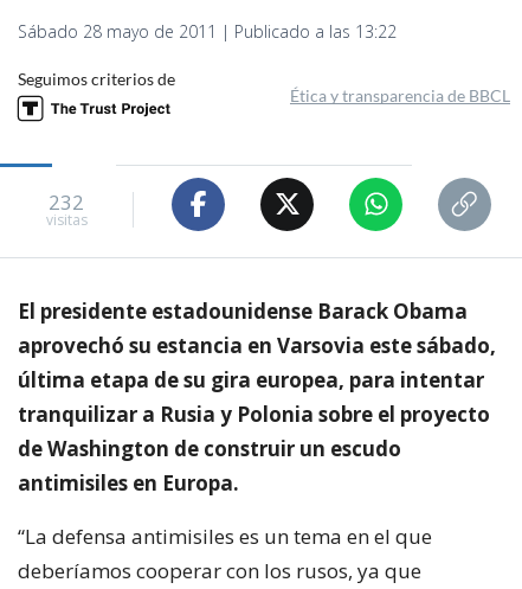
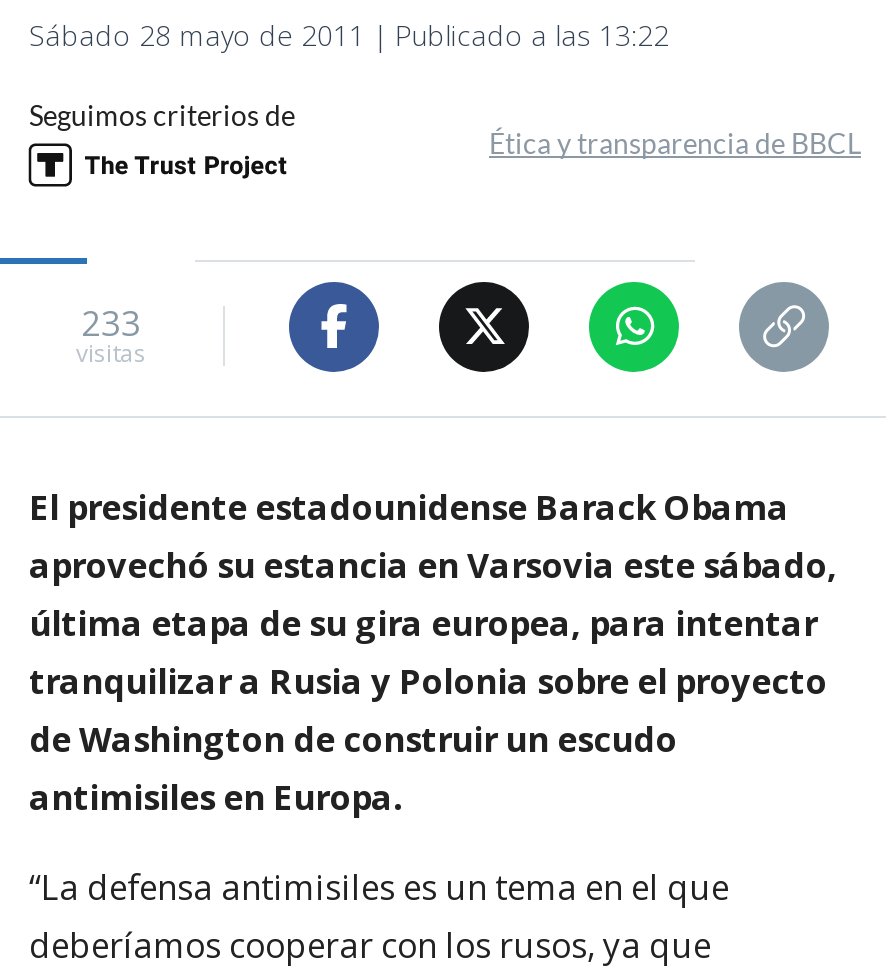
- 232
+ 233
